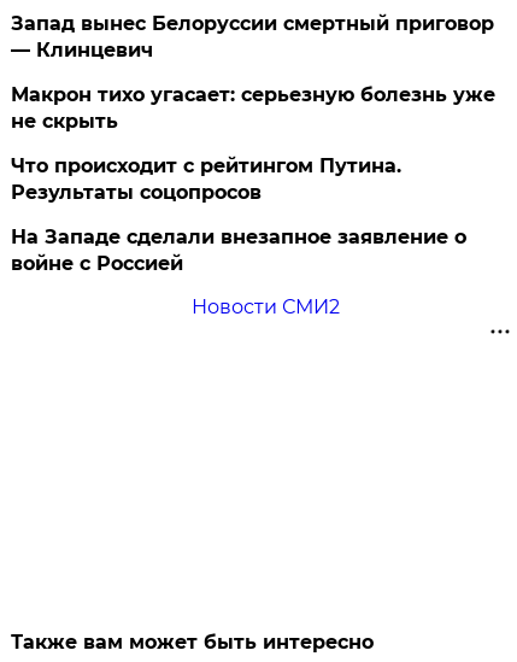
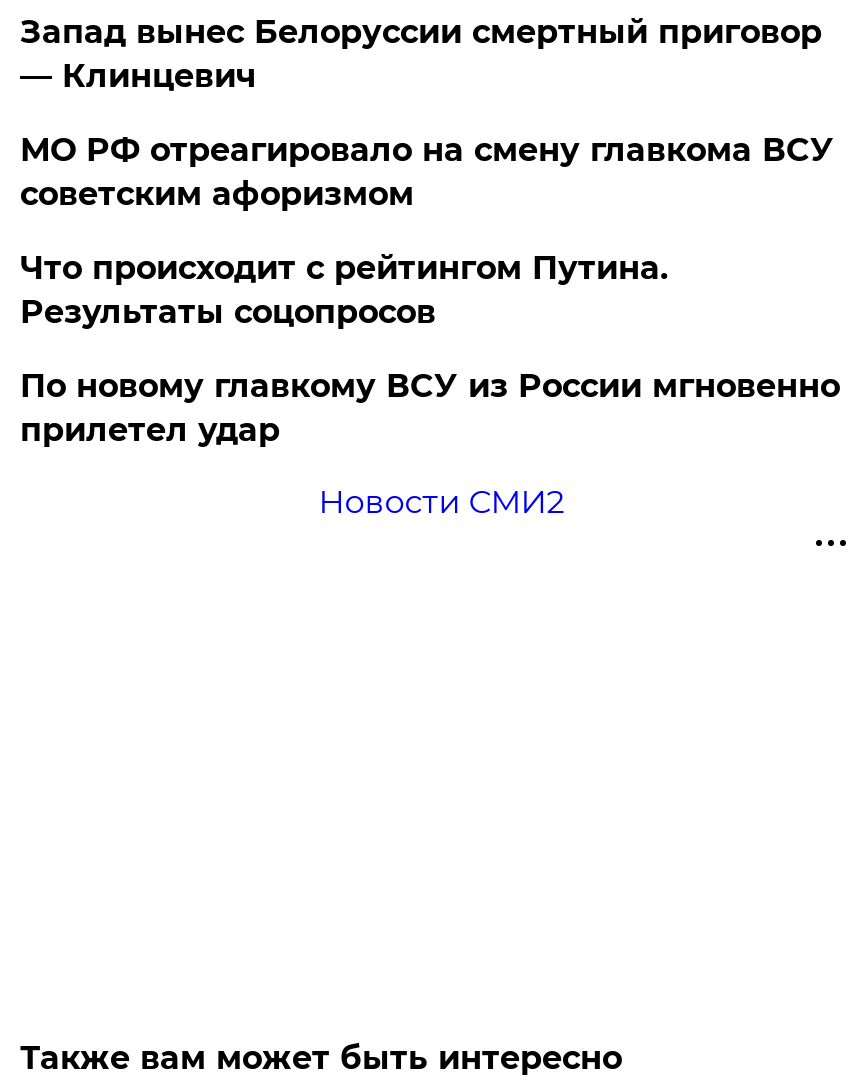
- Макрон тихо угасает: серьезную болезнь уже
- не скрыть
+ МО РФ отреагировало на смену главкома ВСУ
+ советским афоризмом

- На Западе сделали внезапное заявление о
- войне с Россией
+ По новому главкому ВСУ из России мгновенно
+ прилетел удар
